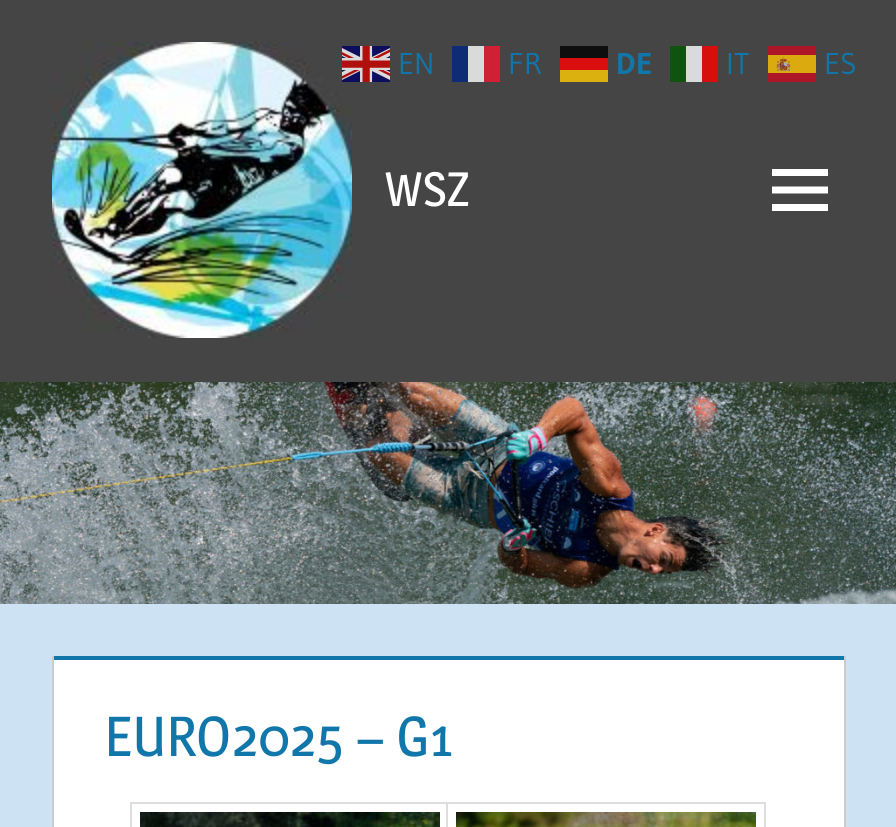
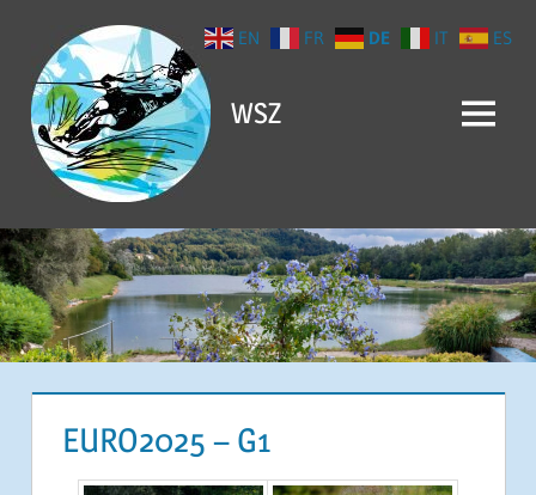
- [image]
+ [image]
